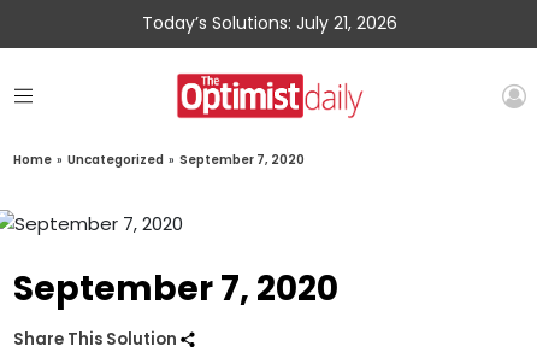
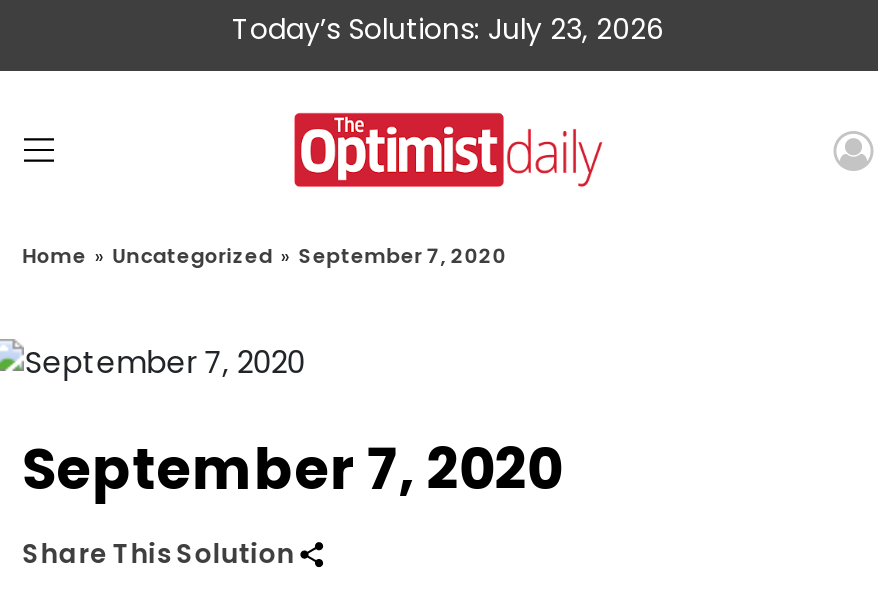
- Today’s Solutions: July 21, 2026
+ Today’s Solutions: July 23, 2026
